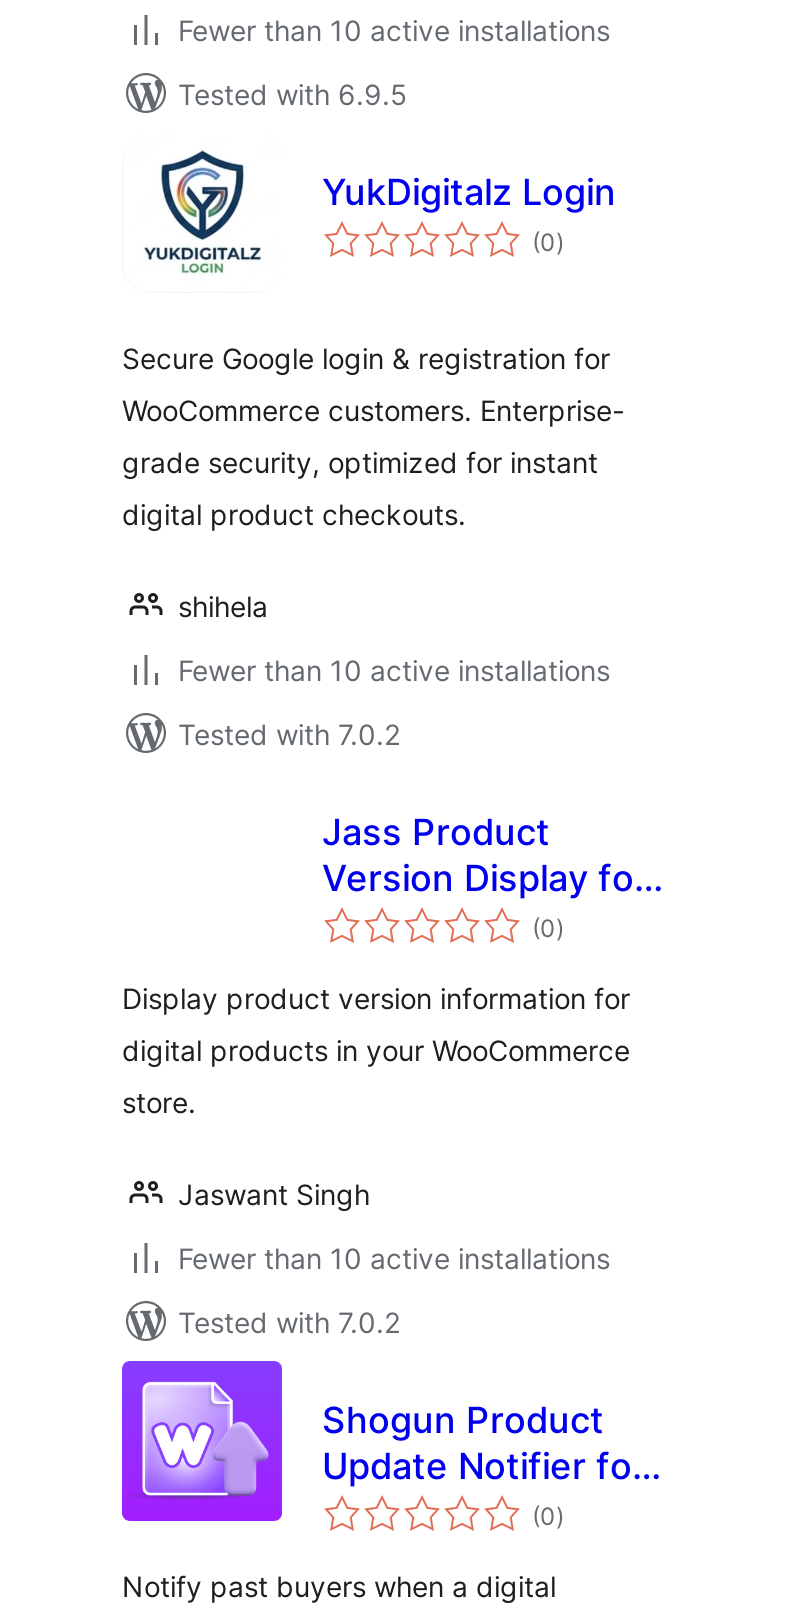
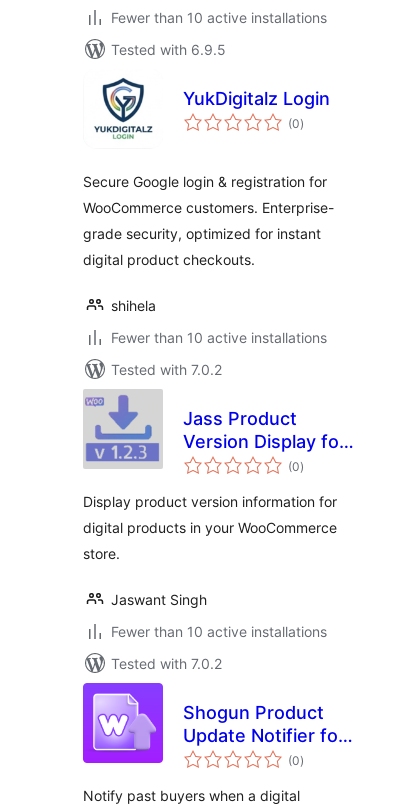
+ [image]
